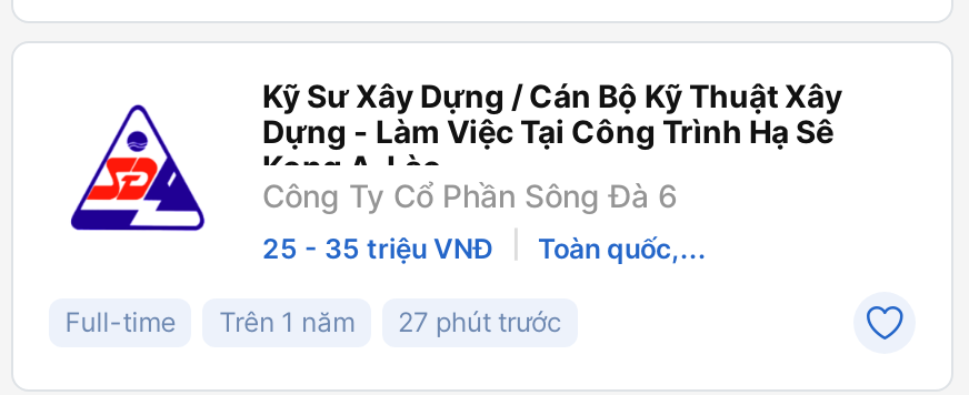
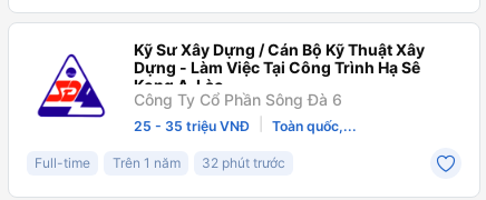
- Full-time Trên 1 năm 27 phút trước
+ Full-time Trên 1 năm 32 phút trước
